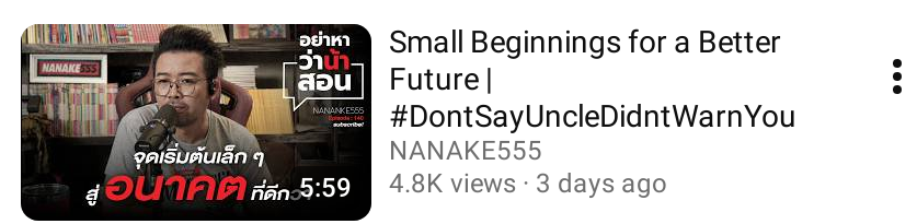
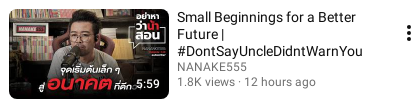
- 4.8K views
+ 1.8K views

- 3 days ago
+ 12 hours ago
